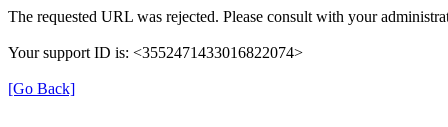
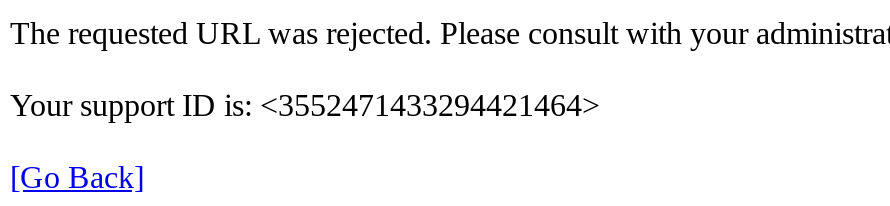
- Your support ID is: <3552471433016822074>
+ Your support ID is: <3552471433294421464>
